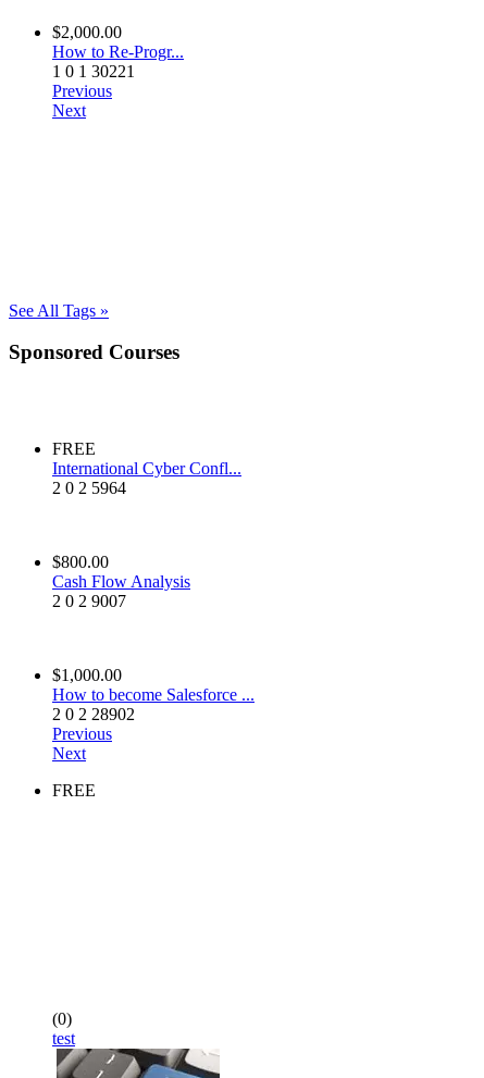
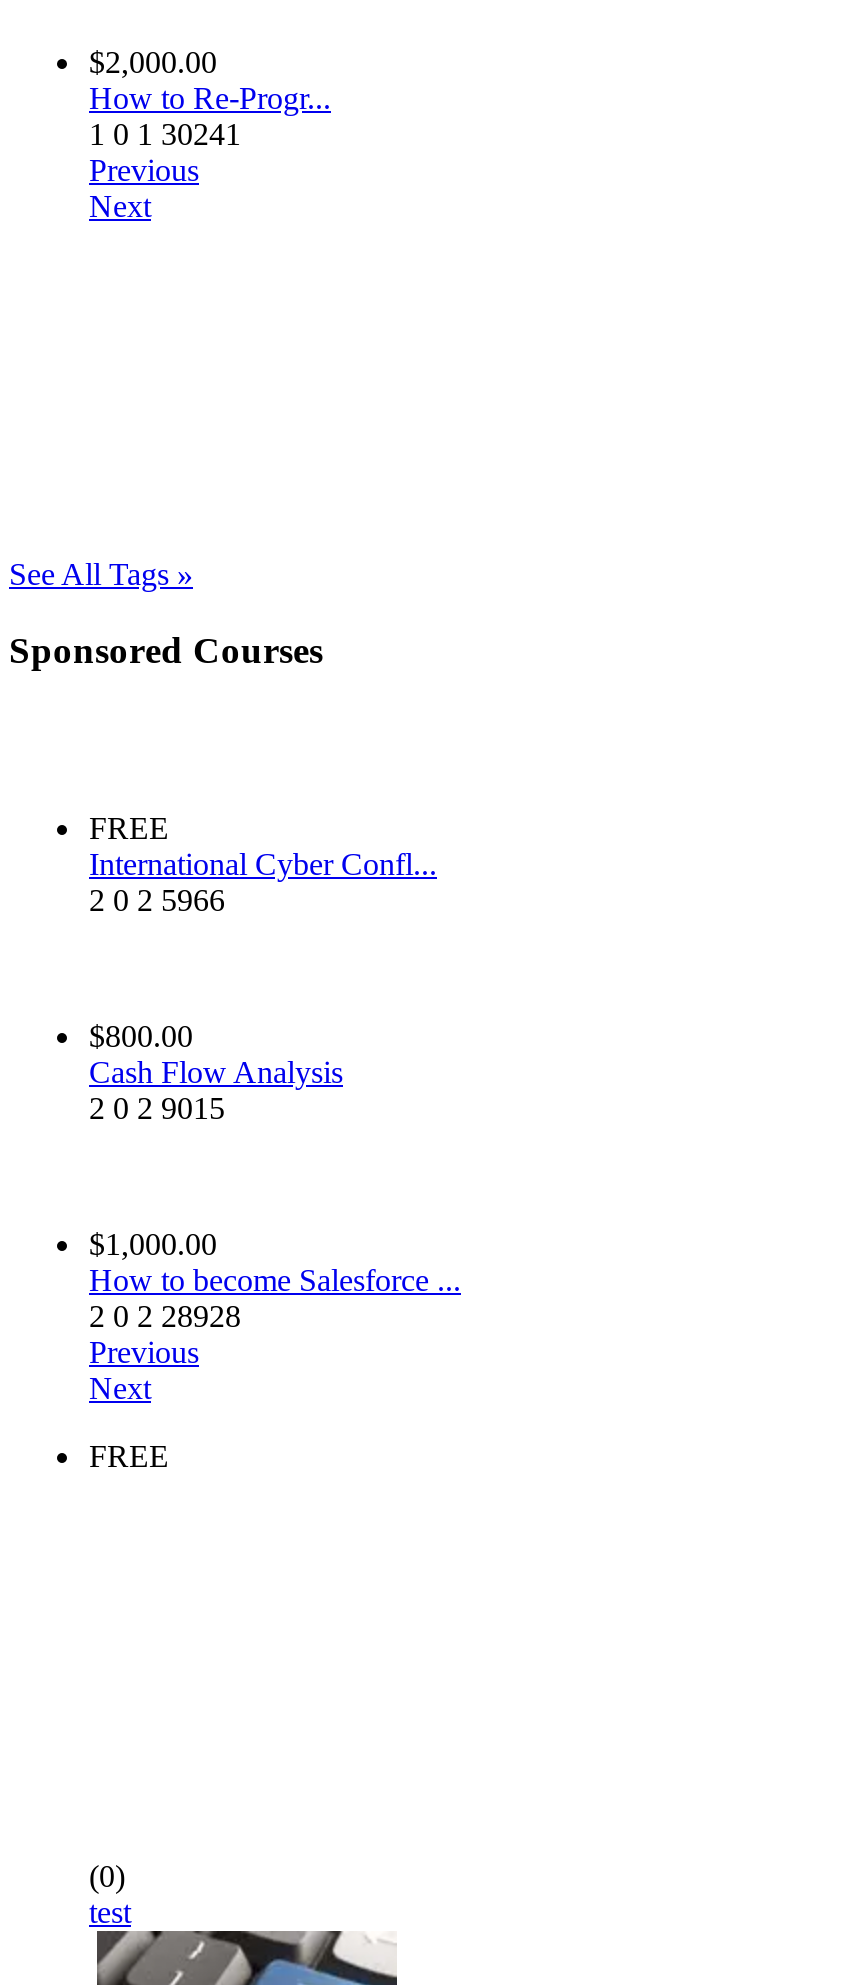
- 1 0 1 30221
+ 1 0 1 30241

- 2 0 2 5964
+ 2 0 2 5966

- 2 0 2 9007
+ 2 0 2 9015

- 2 0 2 28902
+ 2 0 2 28928
